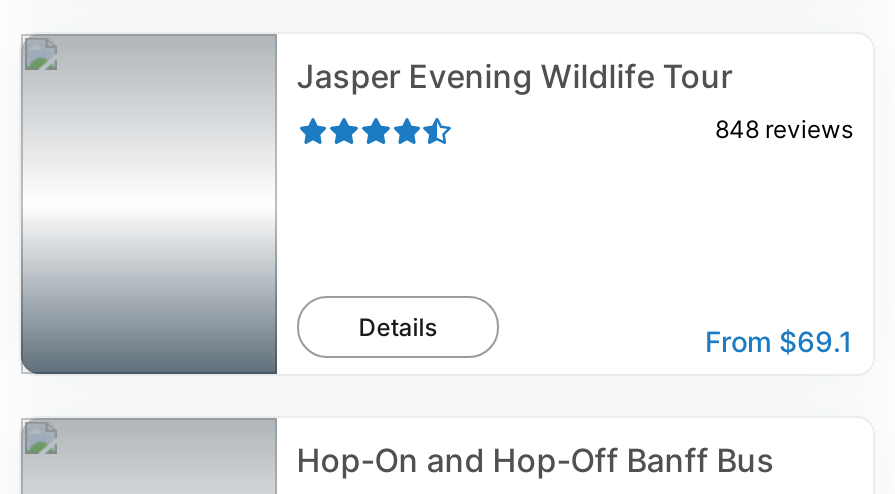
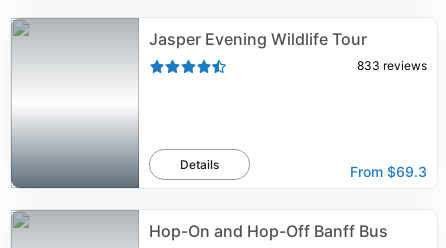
- 848 reviews
+ 833 reviews

- From $69.1
+ From $69.3
